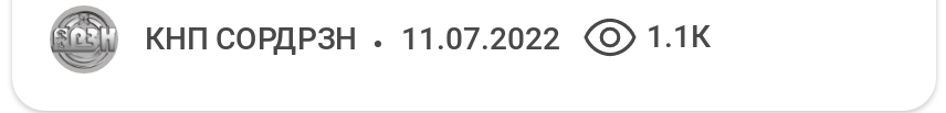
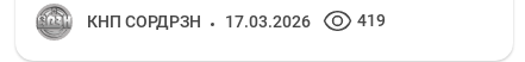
- 11.07.2022
- 1.1К
+ 17.03.2026
+ 419
